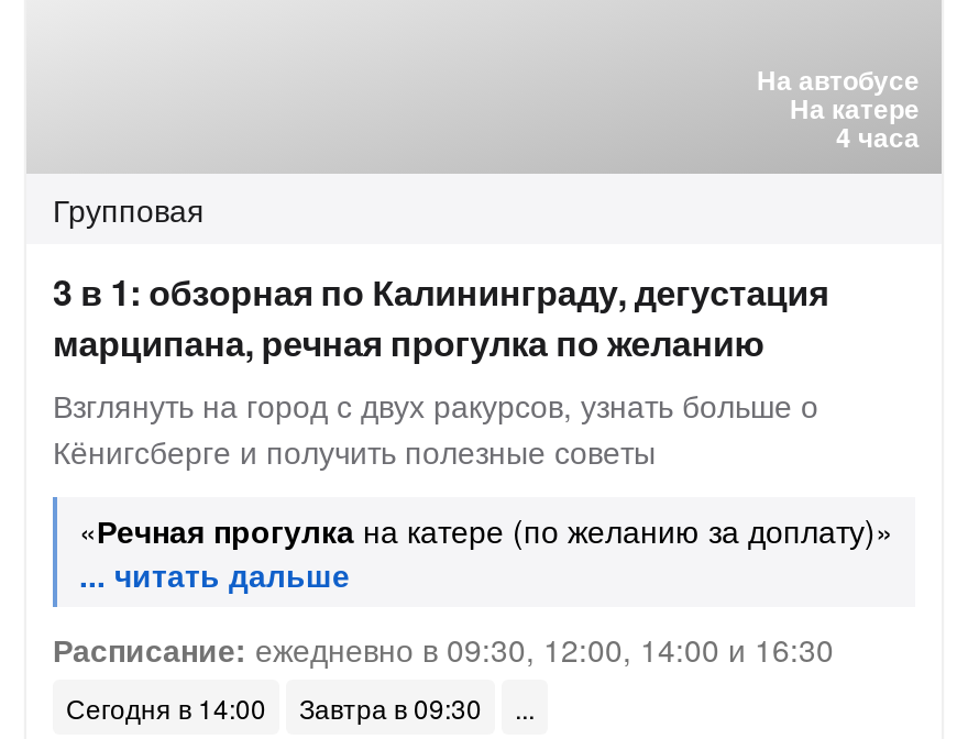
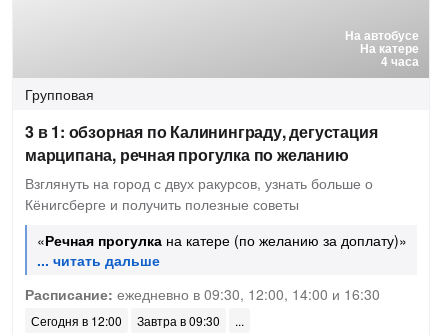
- Сегодня в 14:00 Завтра в 09:30
+ Сегодня в 12:00 Завтра в 09:30
